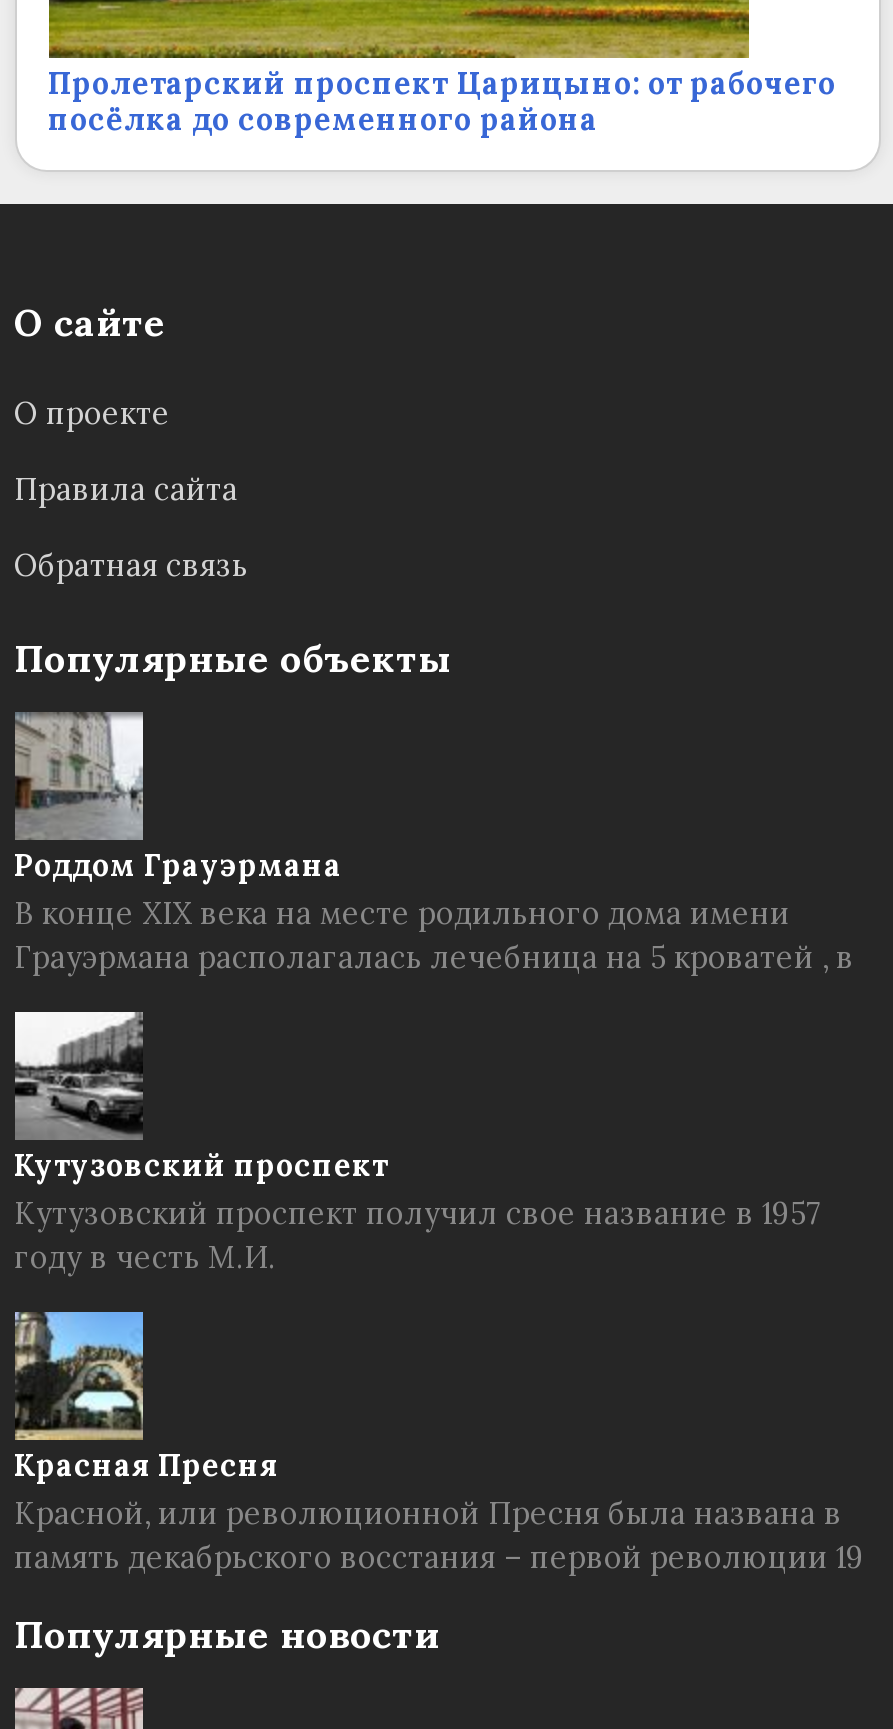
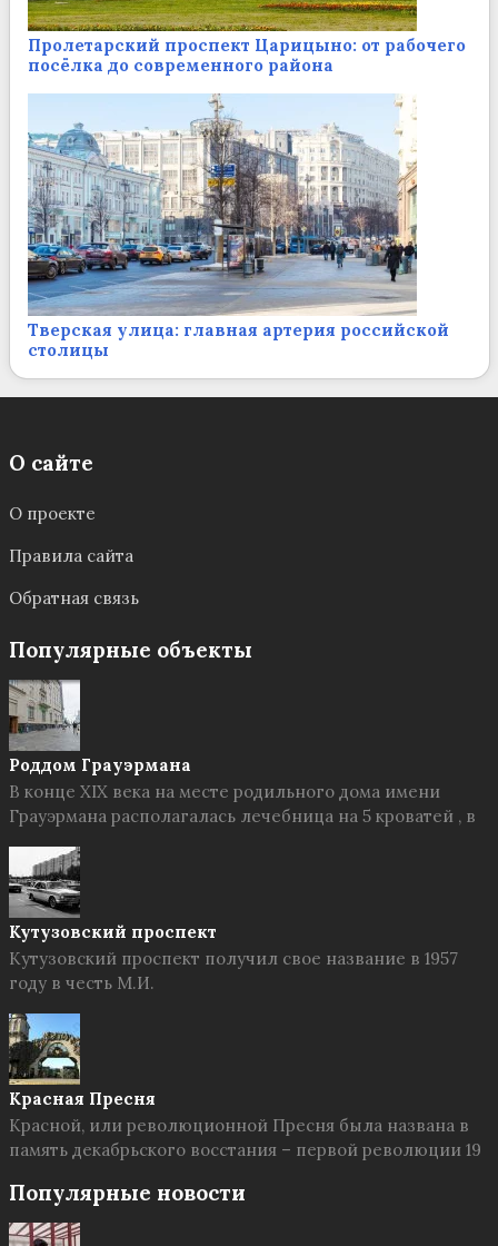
+ [image]
+ Тверская улица: главная артерия российской
+ столицы
